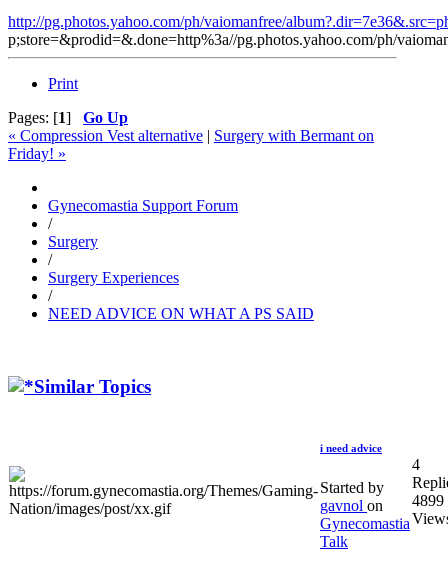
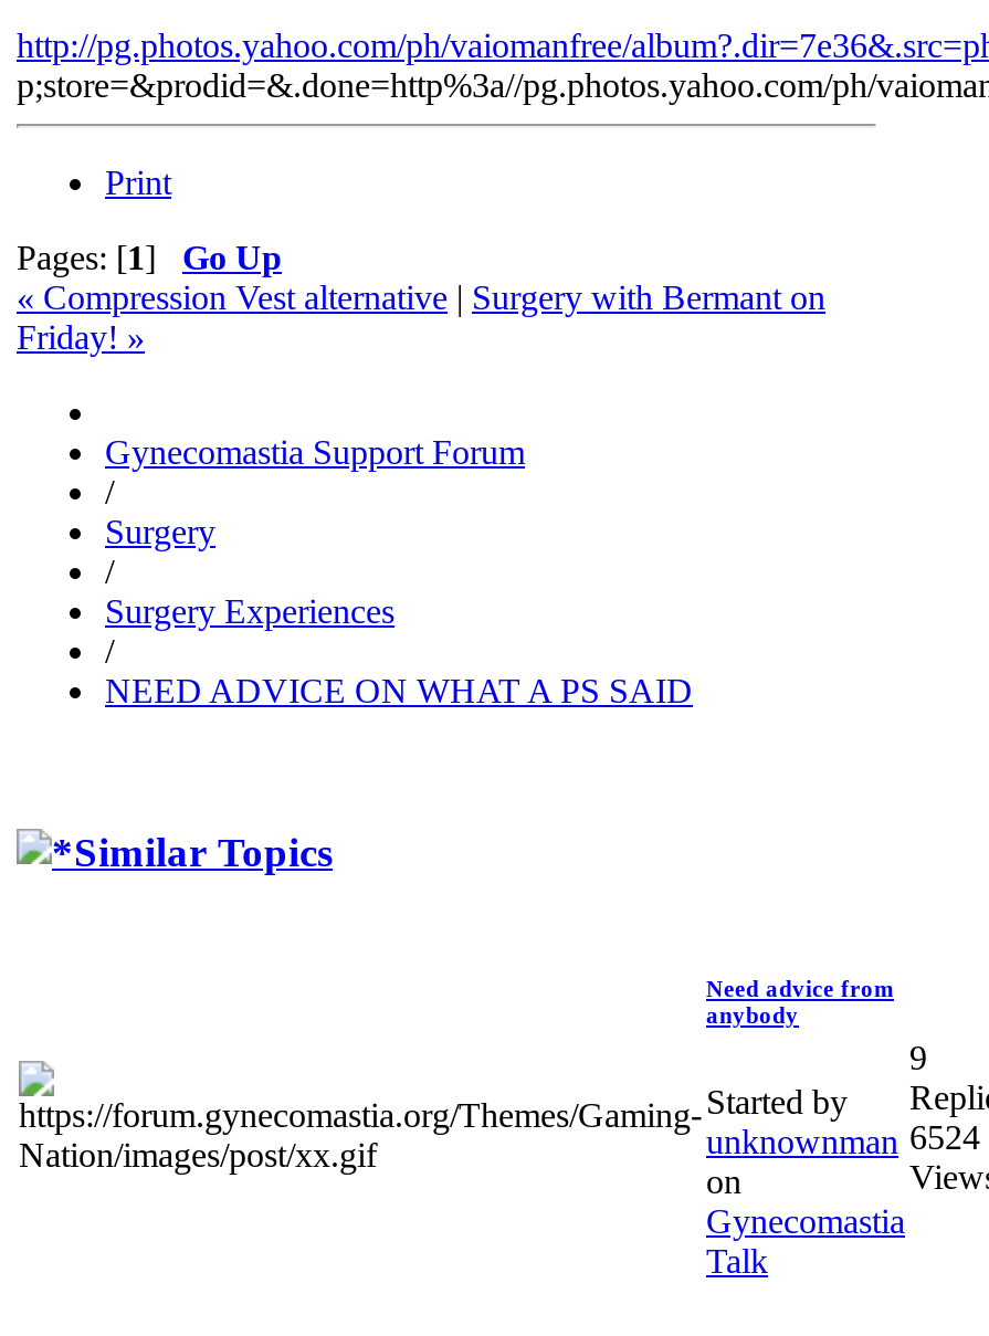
- i need advice
+ Need advice from
+ anybody

- 4
+ 9

- gavnol on
+ unknownman
+ on

- 4899
+ 6524
